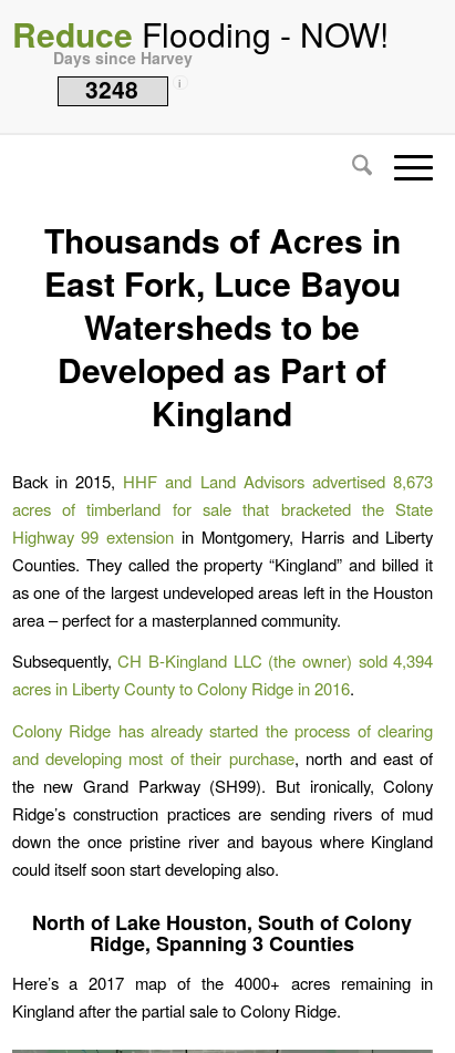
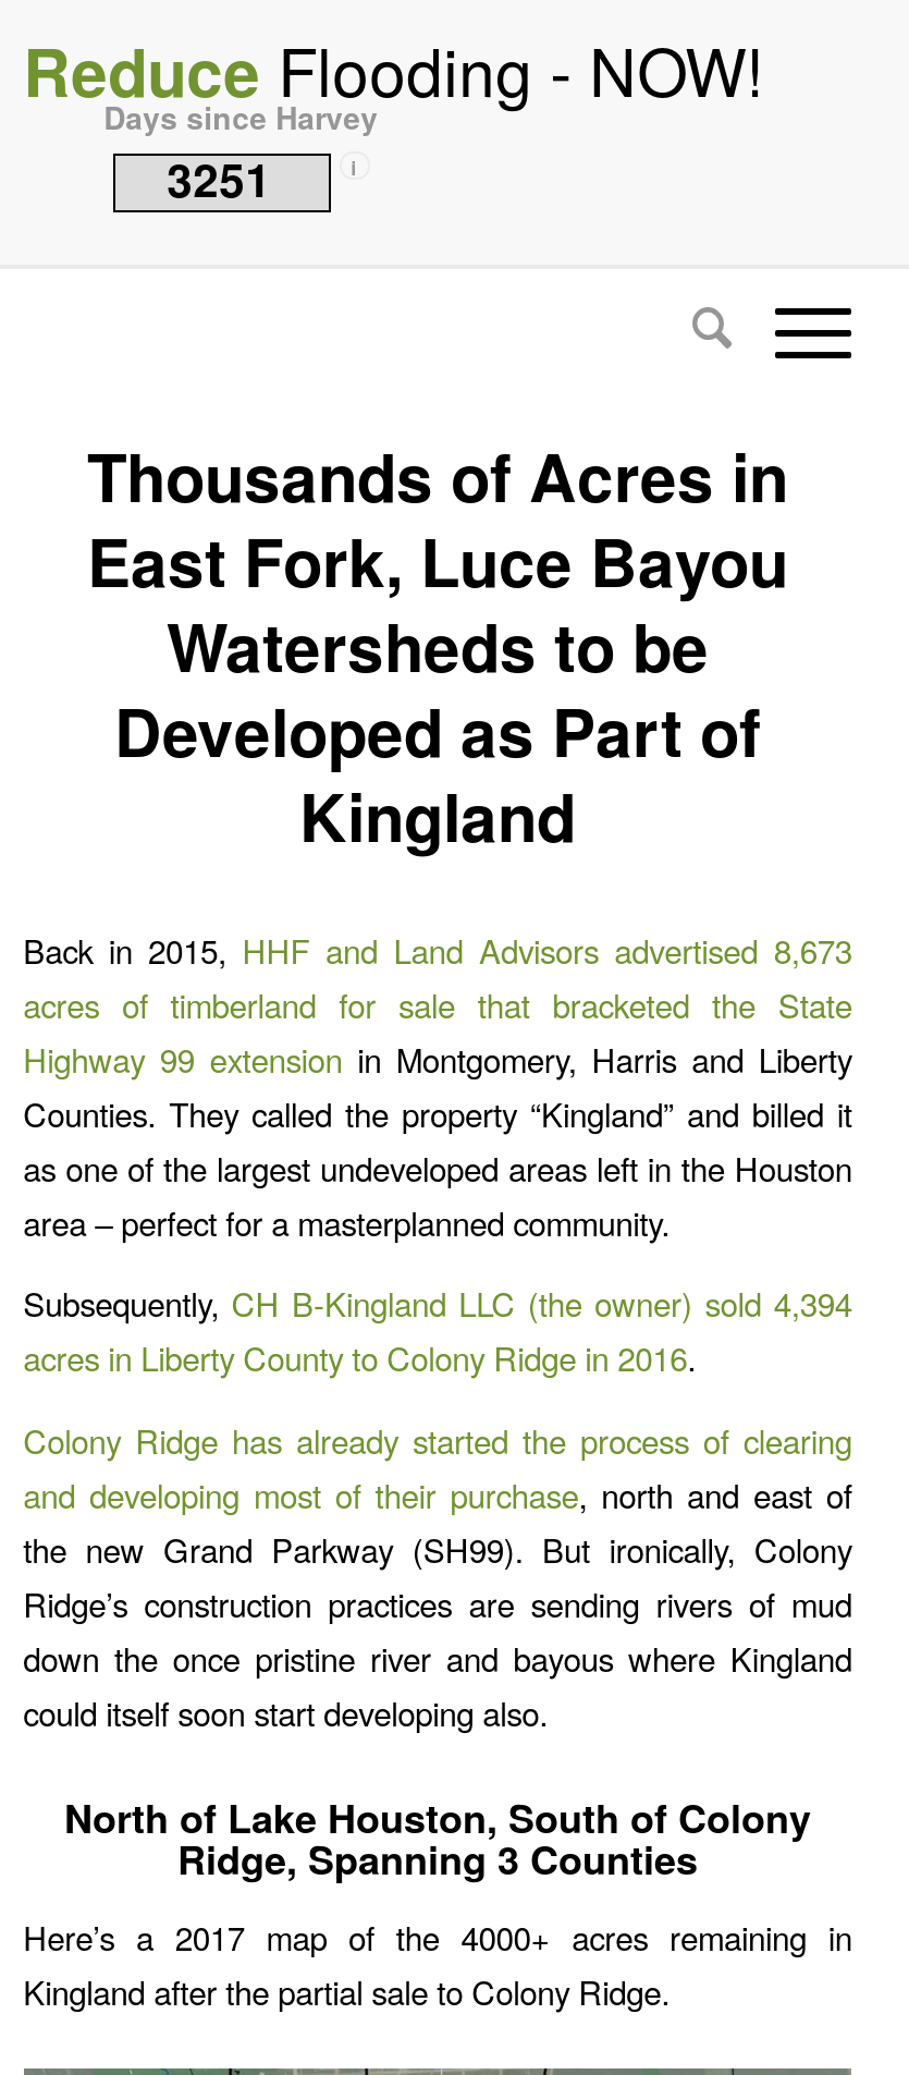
- 3248
+ 3251
